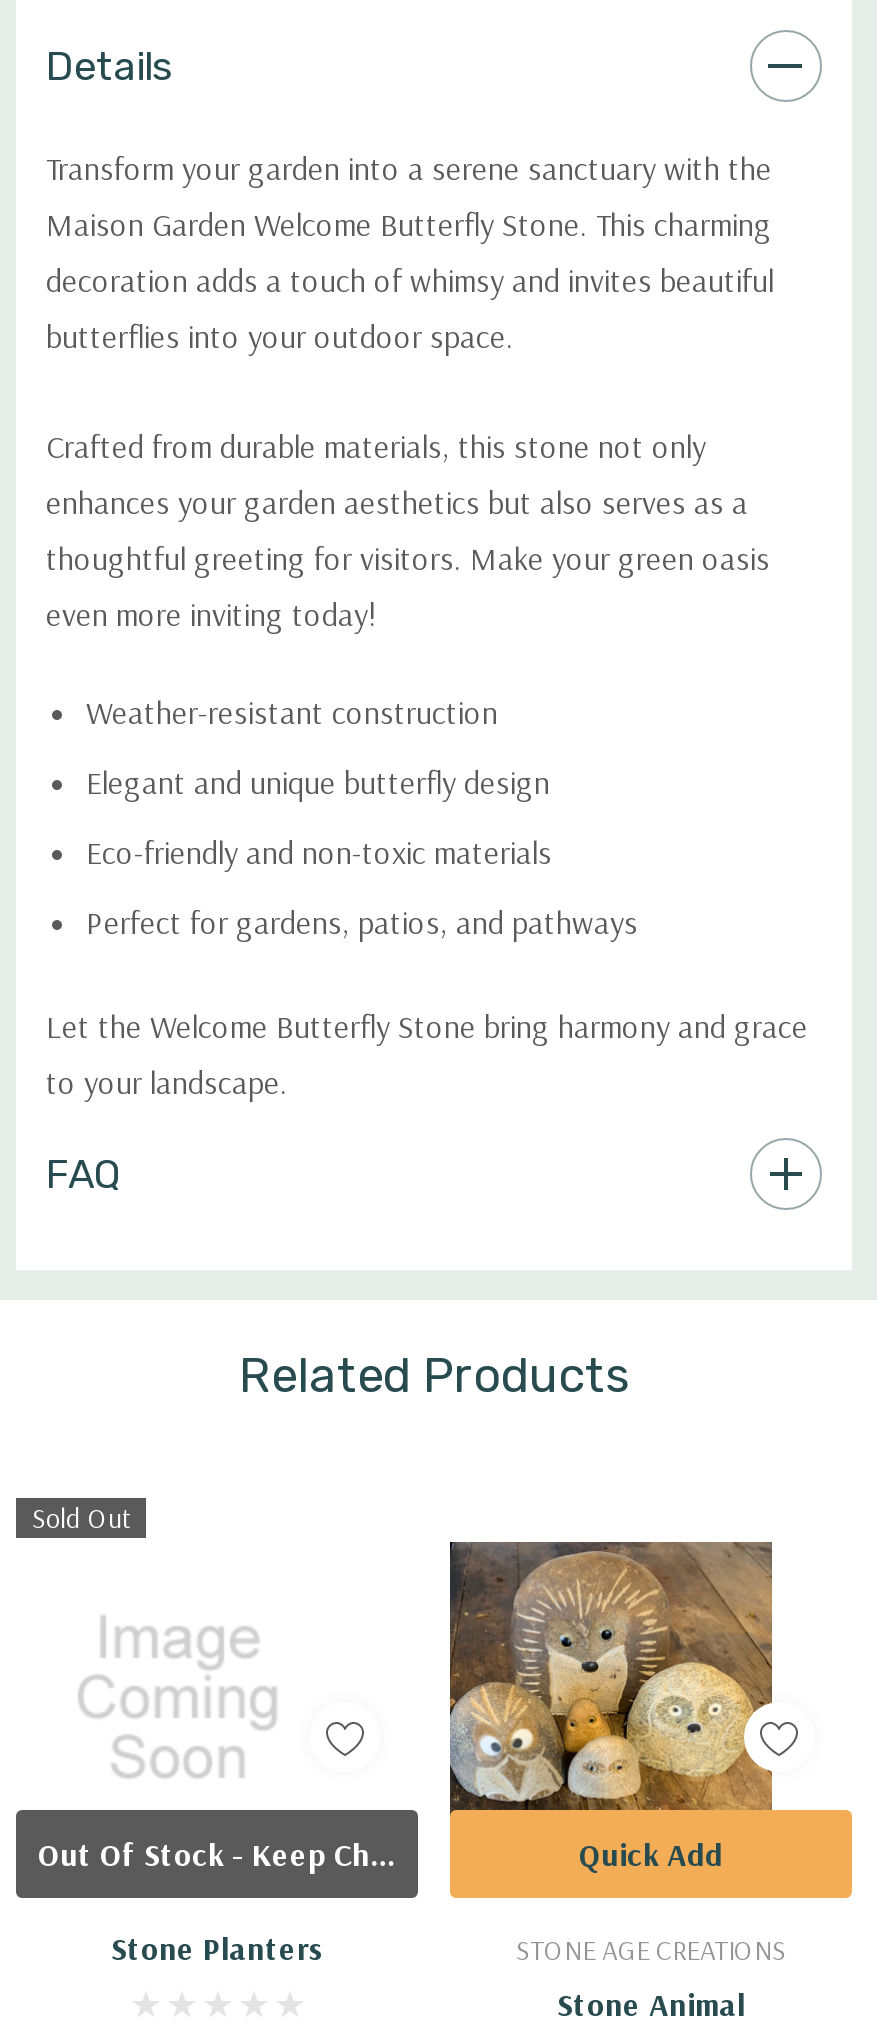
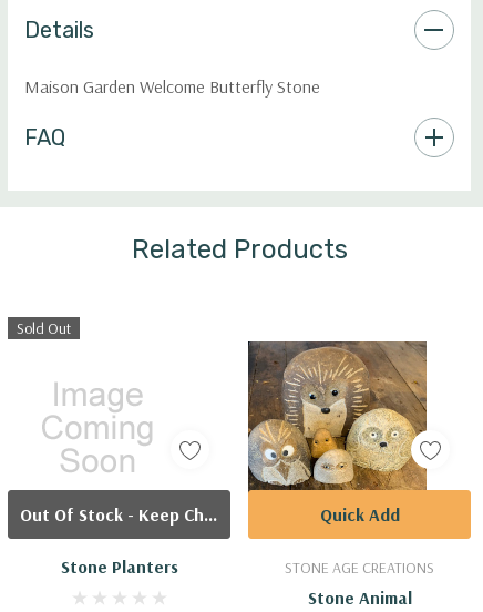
- Transform your garden into a serene sanctuary with the
- Maison Garden Welcome Butterfly Stone. This charming
- decoration adds a touch of whimsy and invites beautiful
- butterflies into your outdoor space.
- Crafted from durable materials, this stone not only
- enhances your garden aesthetics but also serves as a
- thoughtful greeting for visitors. Make your green oasis
- even more inviting today!
- Weather-resistant construction
- Elegant and unique butterfly design
- Eco-friendly and non-toxic materials
- Perfect for gardens, patios, and pathways
- Let the Welcome Butterfly Stone bring harmony and grace
- to your landscape.
+ Maison Garden Welcome Butterfly Stone
